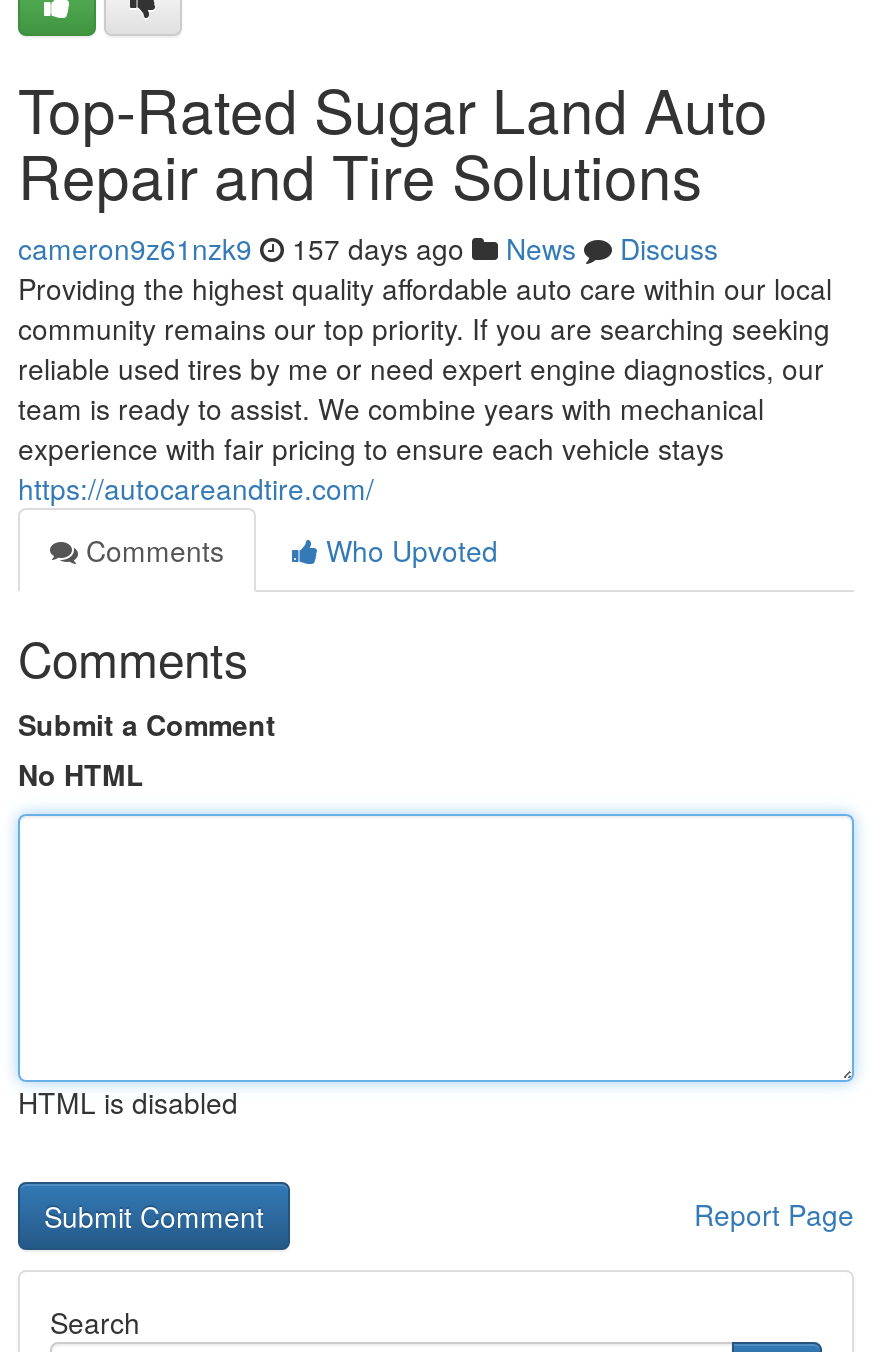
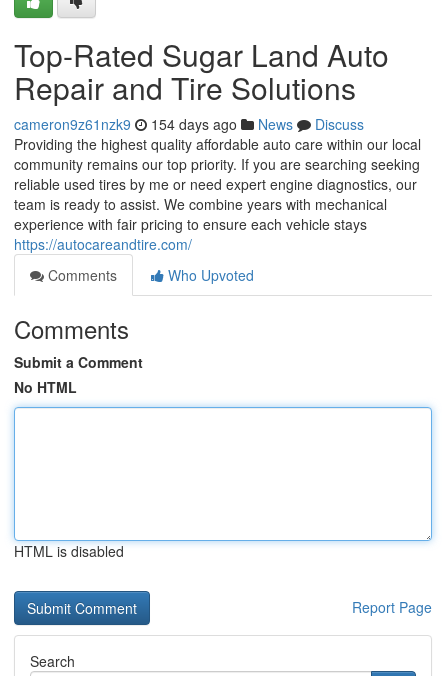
- cameron9z61nzk9 157 days ago News Discuss
+ cameron9z61nzk9 154 days ago News Discuss
